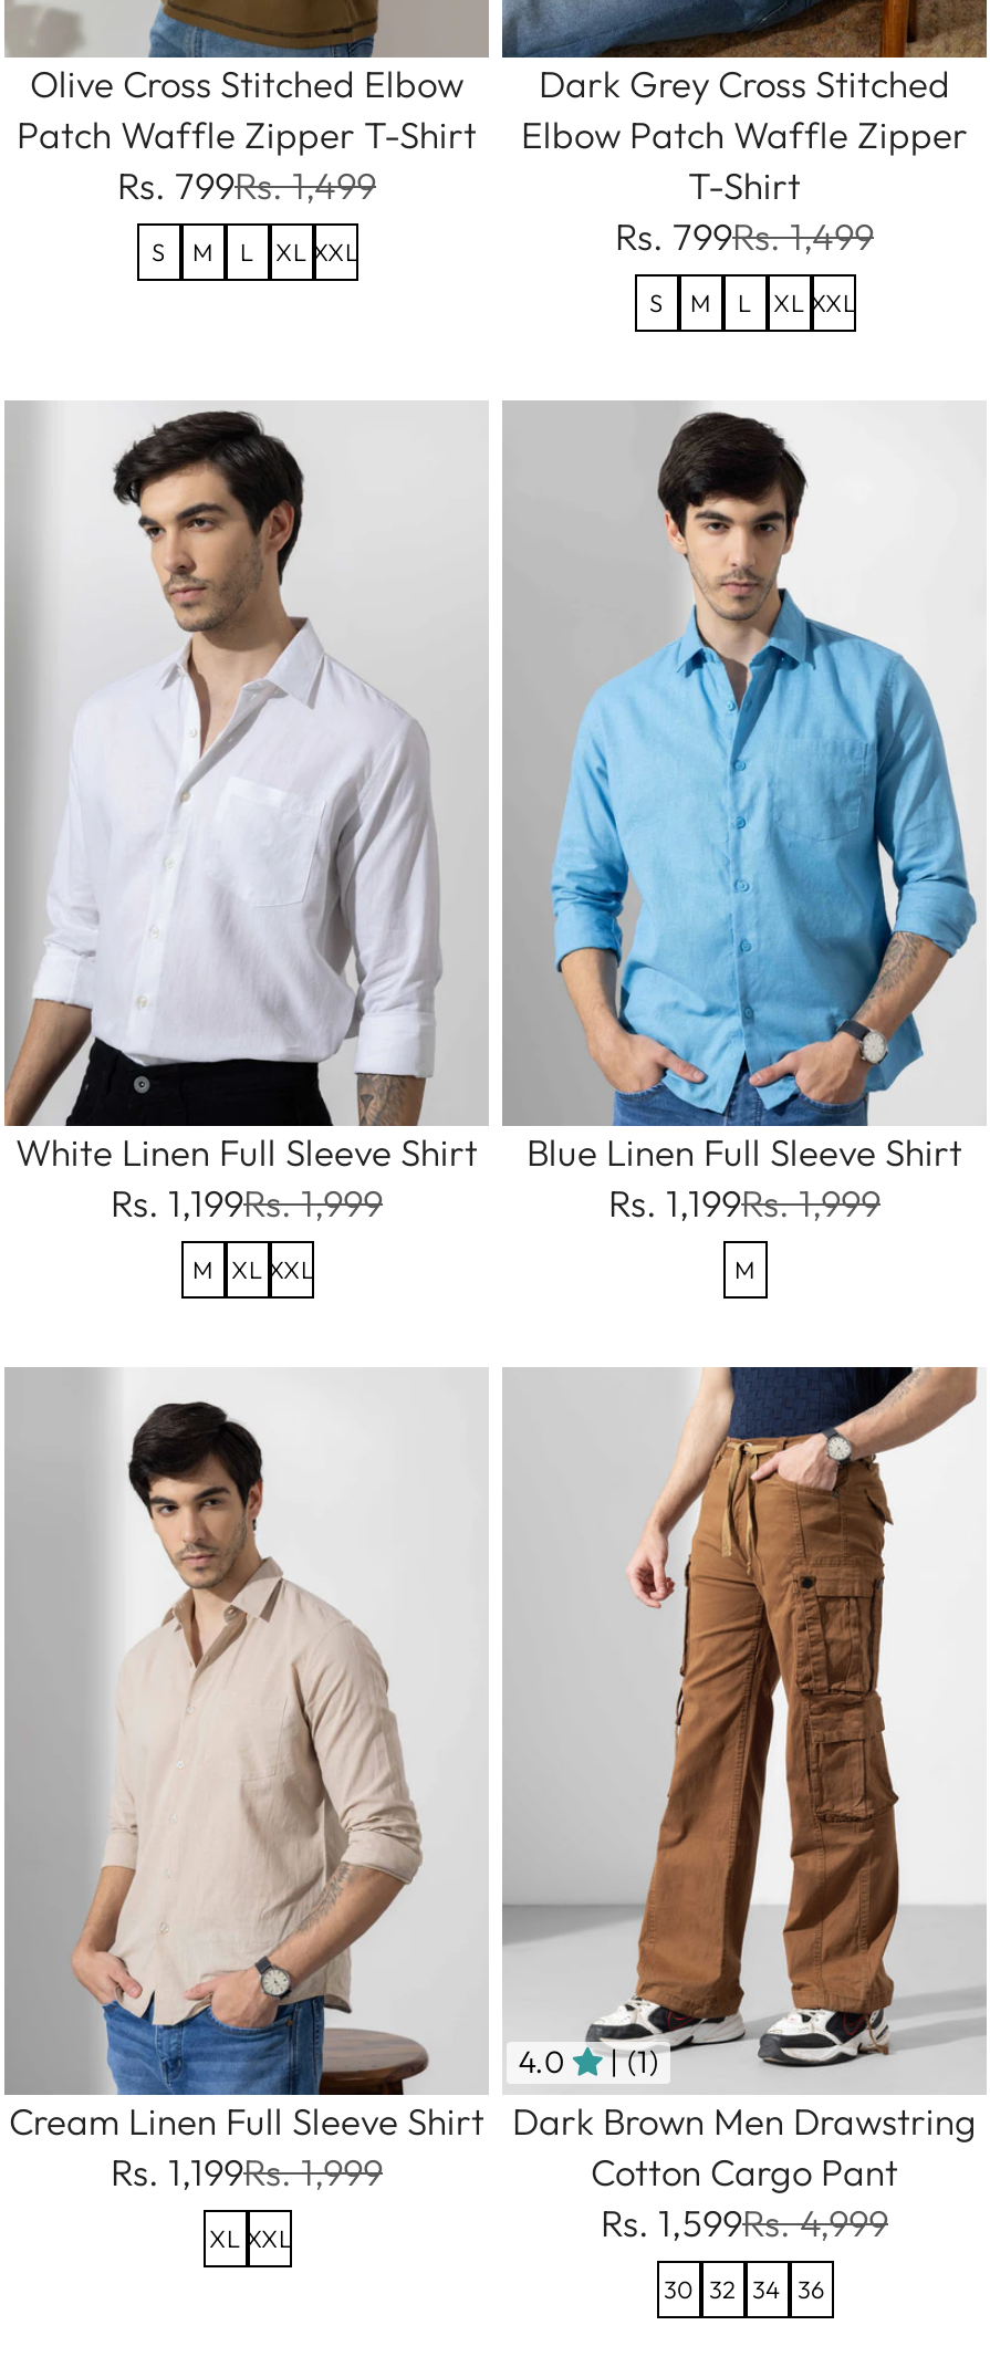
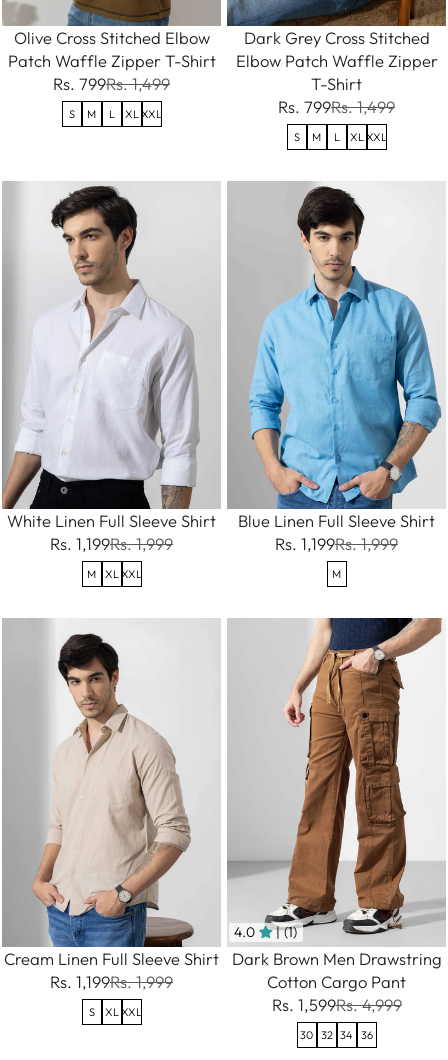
+ S
